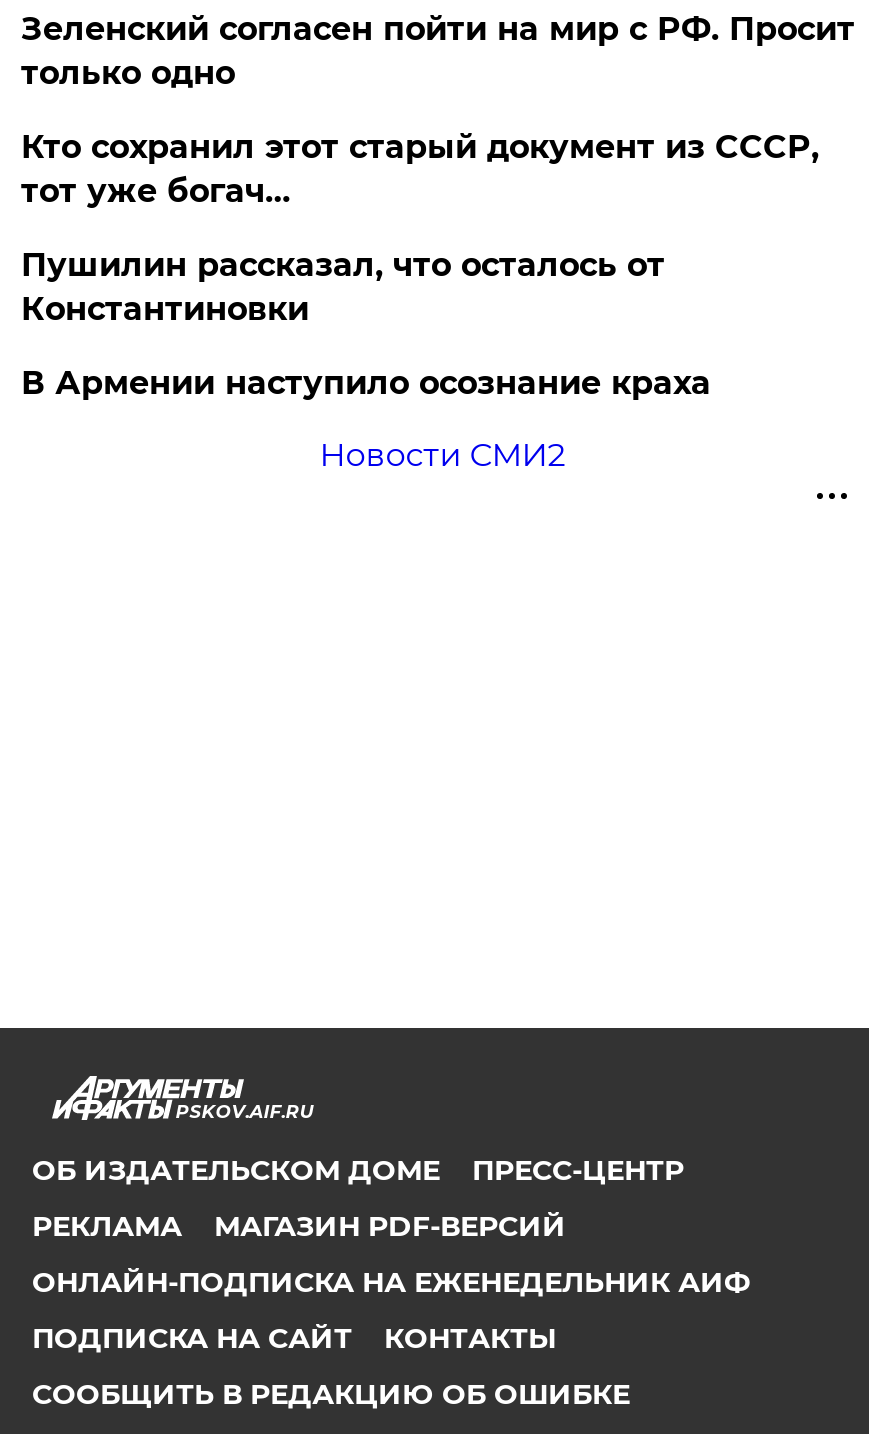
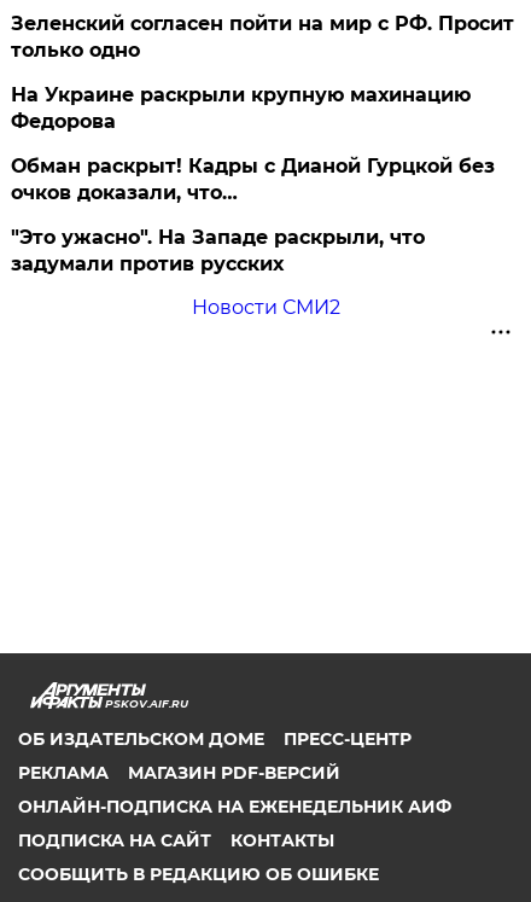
- Кто сохранил этот старый документ из СССР,
- тот уже богач…
+ На Украине раскрыли крупную махинацию
+ Федорова

- Пушилин рассказал, что осталось от
- Константиновки
+ Обман раскрыт! Кадры с Дианой Гурцкой без
+ очков доказали, что…

- В Армении наступило осознание краха
+ "Это ужасно". На Западе раскрыли, что
+ задумали против русских
